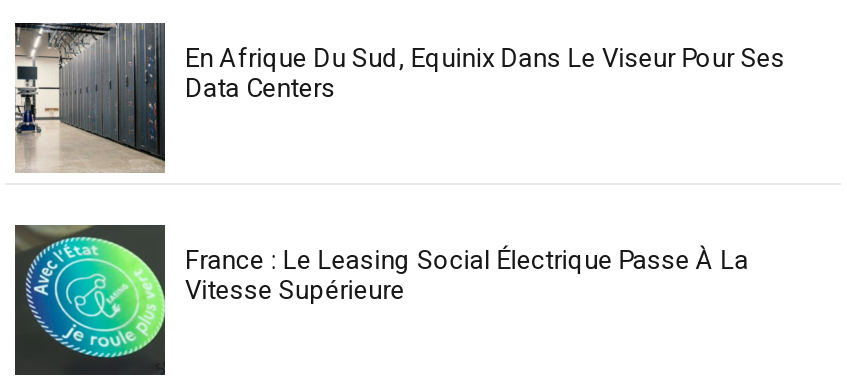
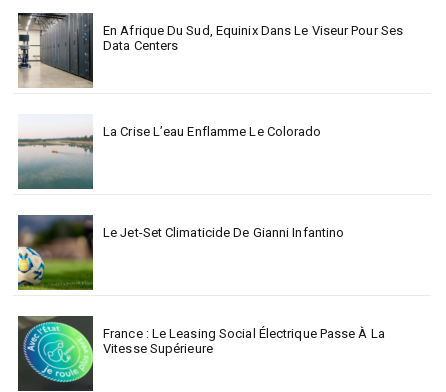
+ [image]
+ La Crise L’eau Enflamme Le Colorado

+ [image]
+ Le Jet-Set Climaticide De Gianni Infantino
